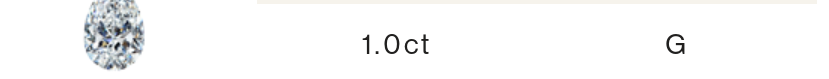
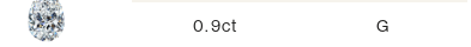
- 1.0ct
+ 0.9ct
